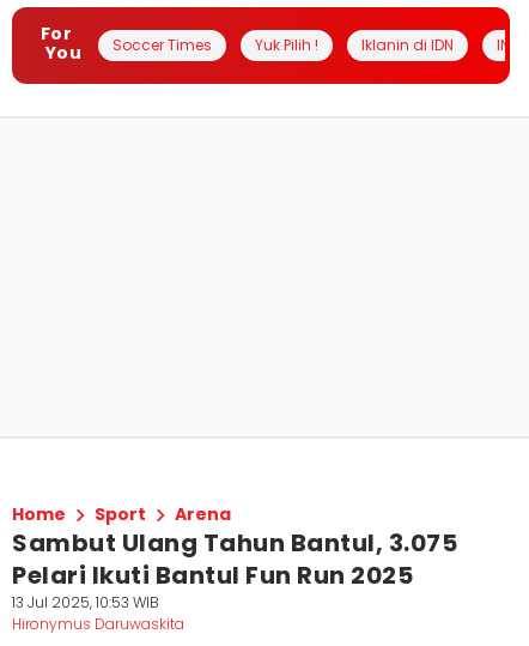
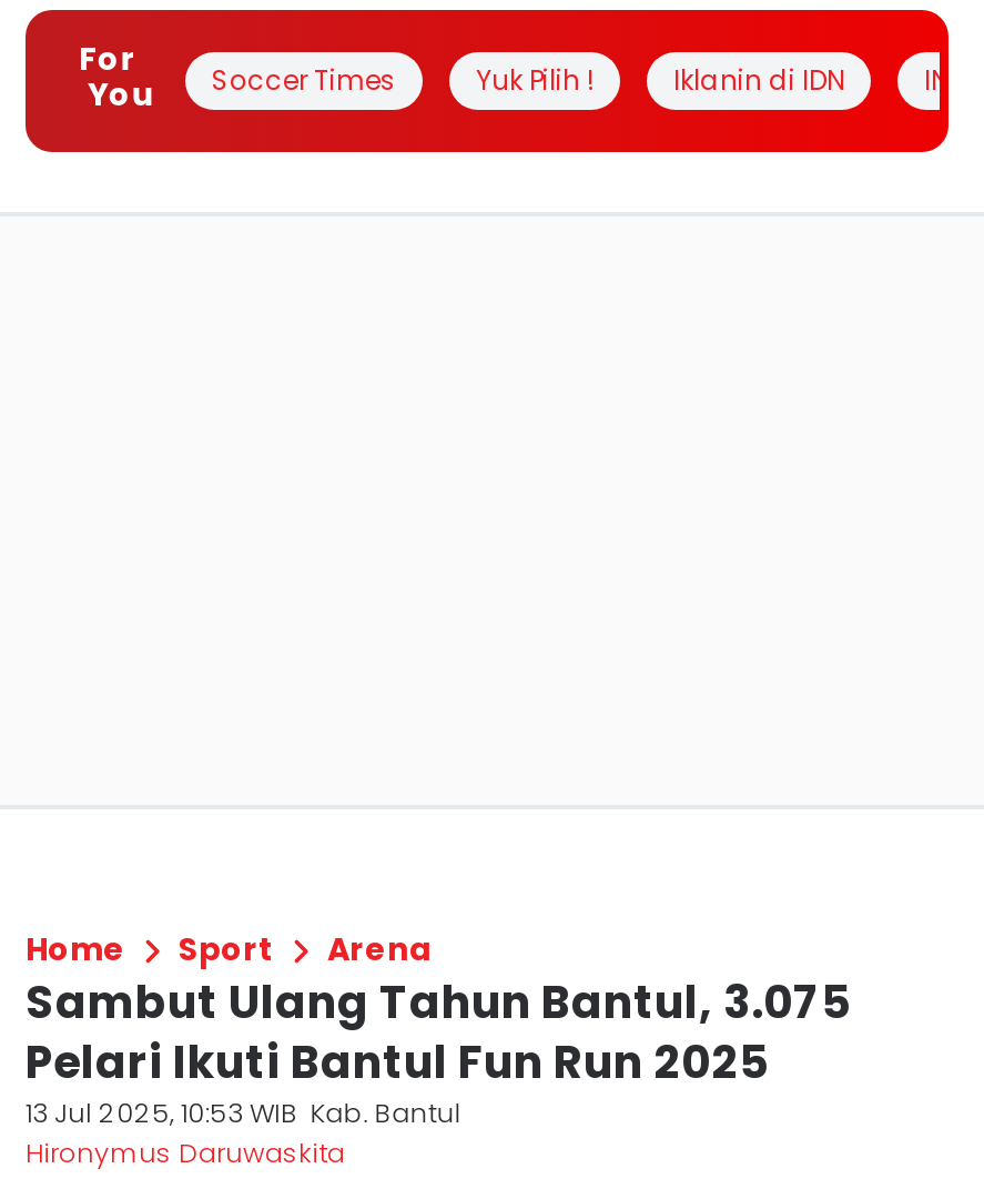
- 13 Jul 2025, 10:53 WIB
+ 13 Jul 2025, 10:53 WIB Kab. Bantul
